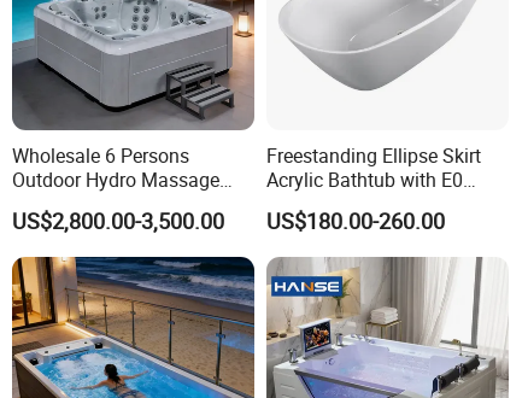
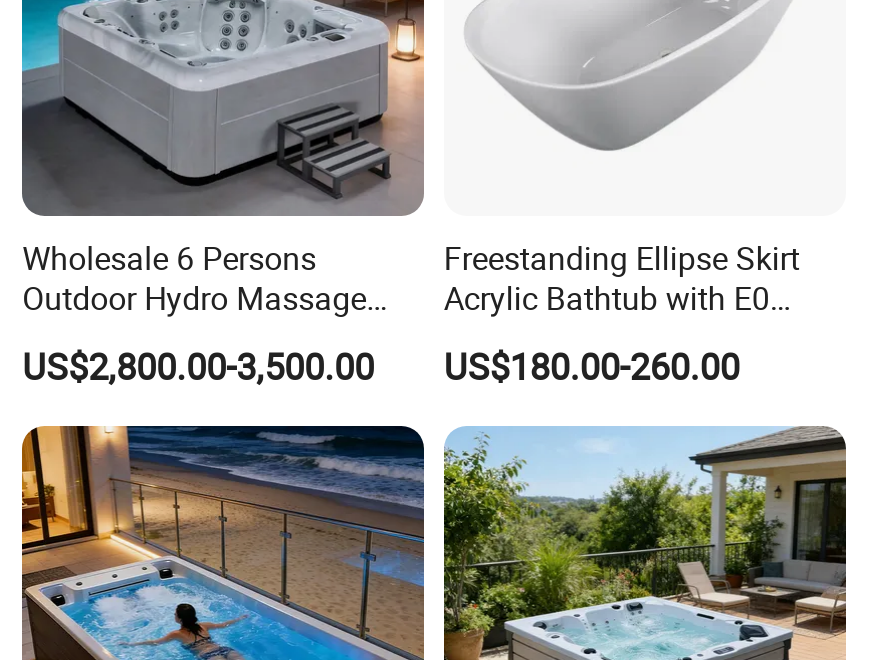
- [image]
+ [image]
